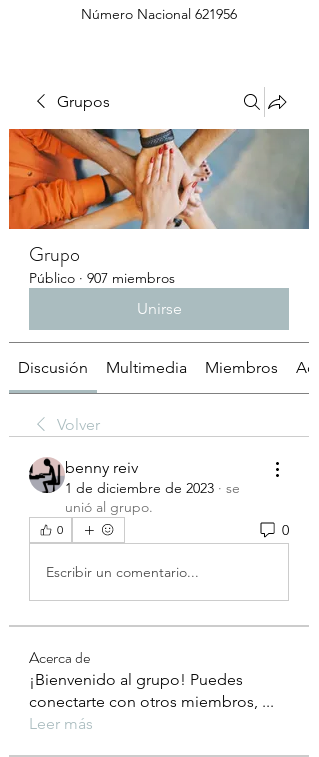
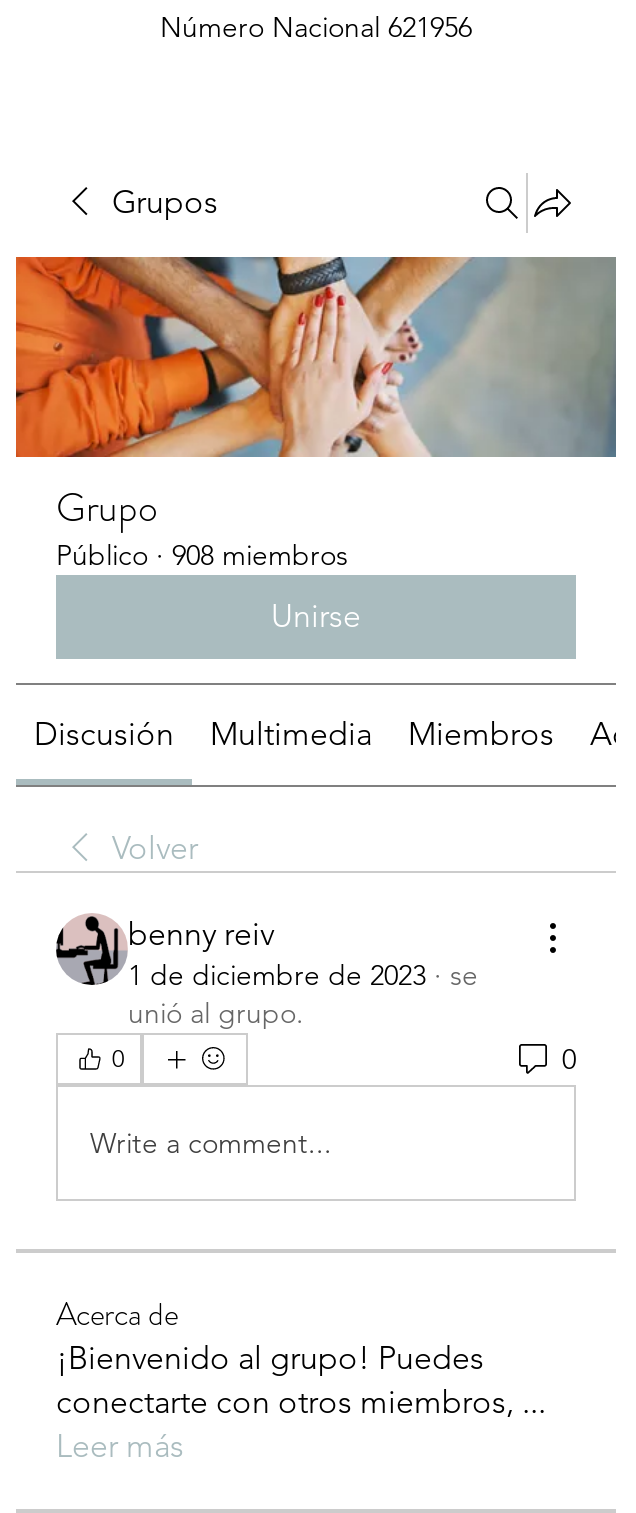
- Público · 907 miembros
+ Público · 908 miembros

- Escribir un comentario...
+ Write a comment...
